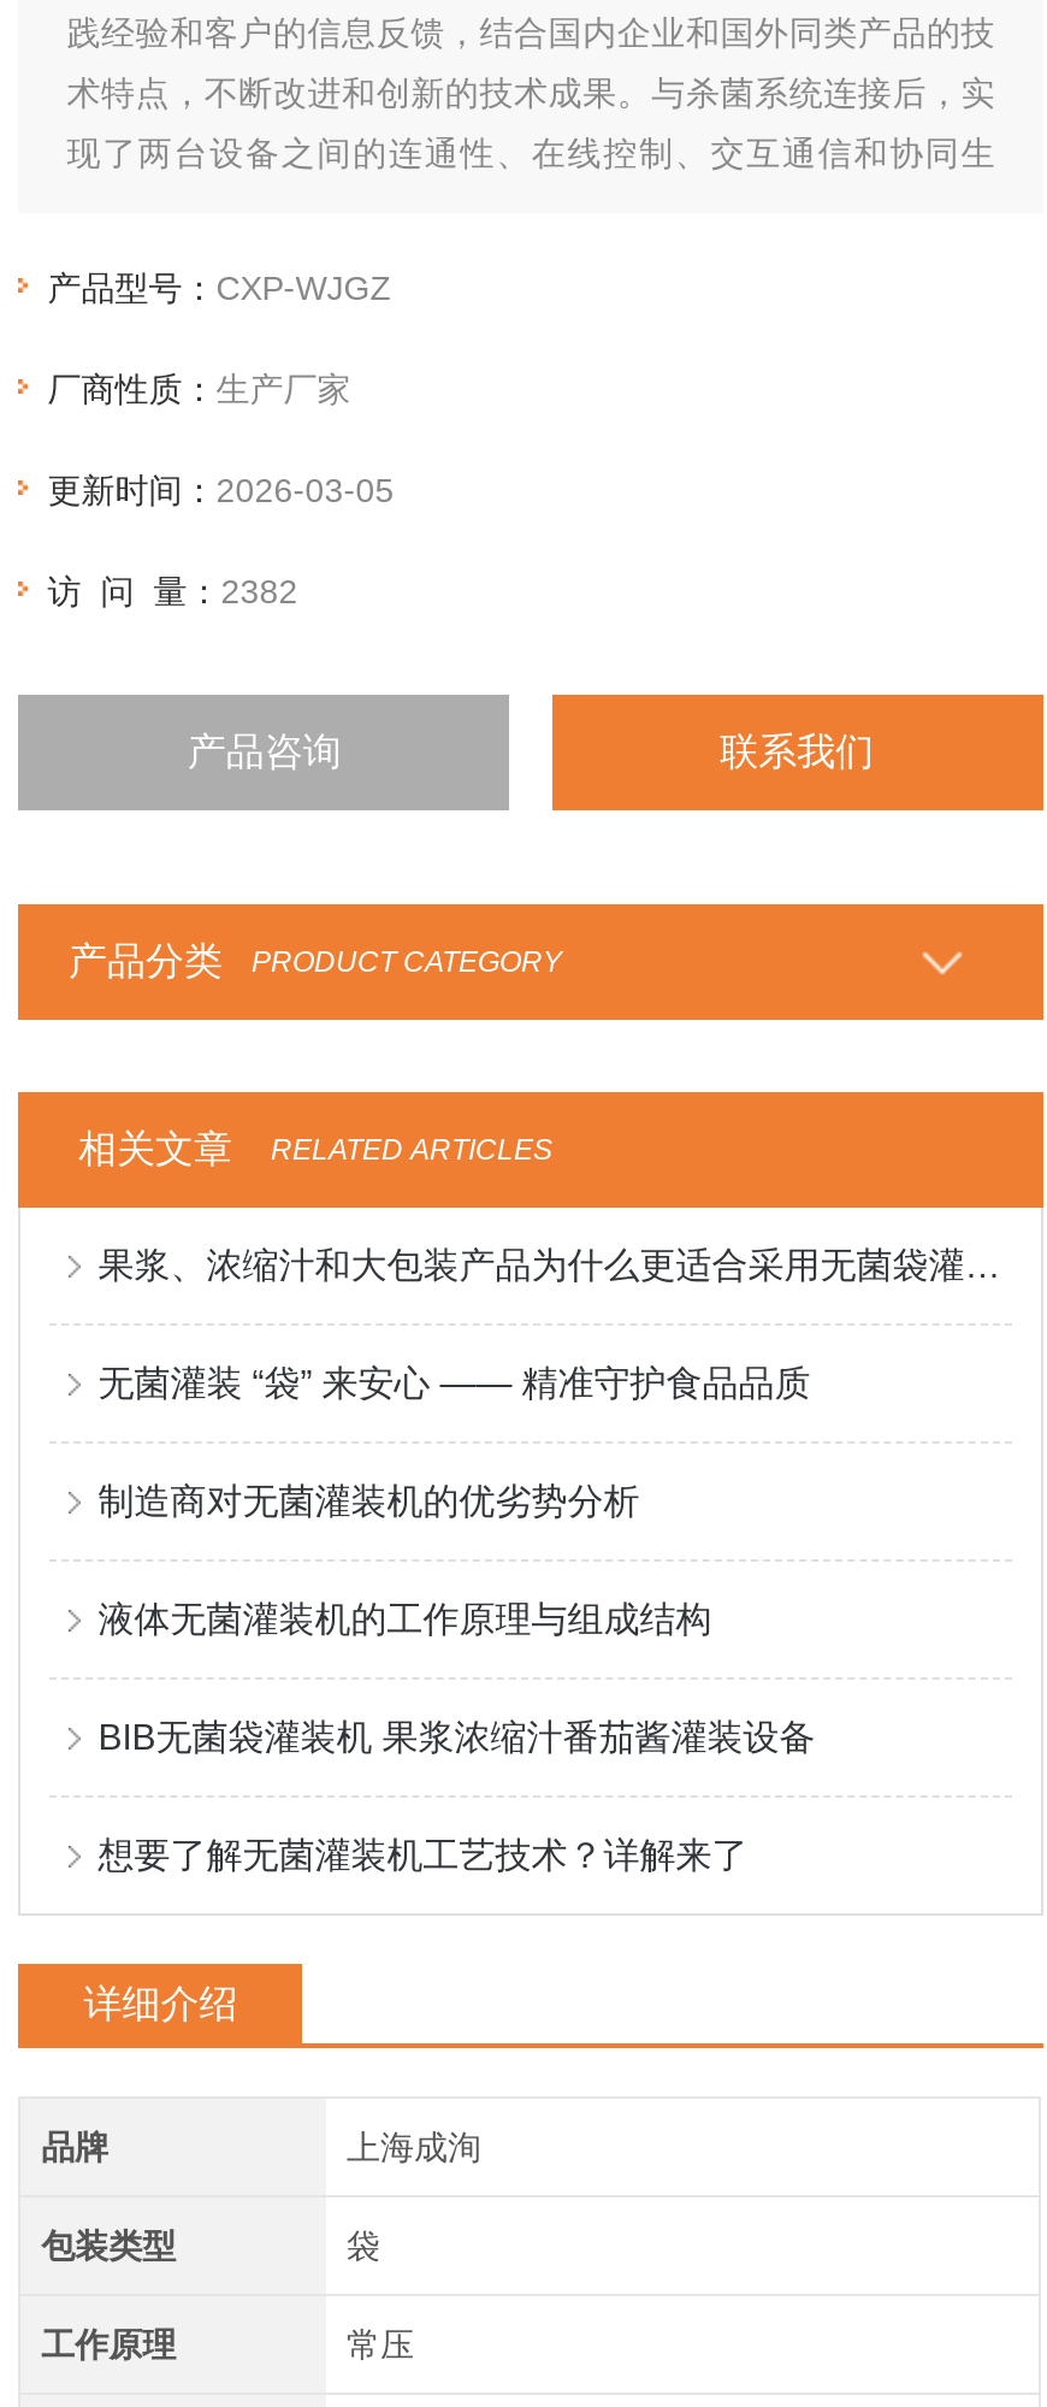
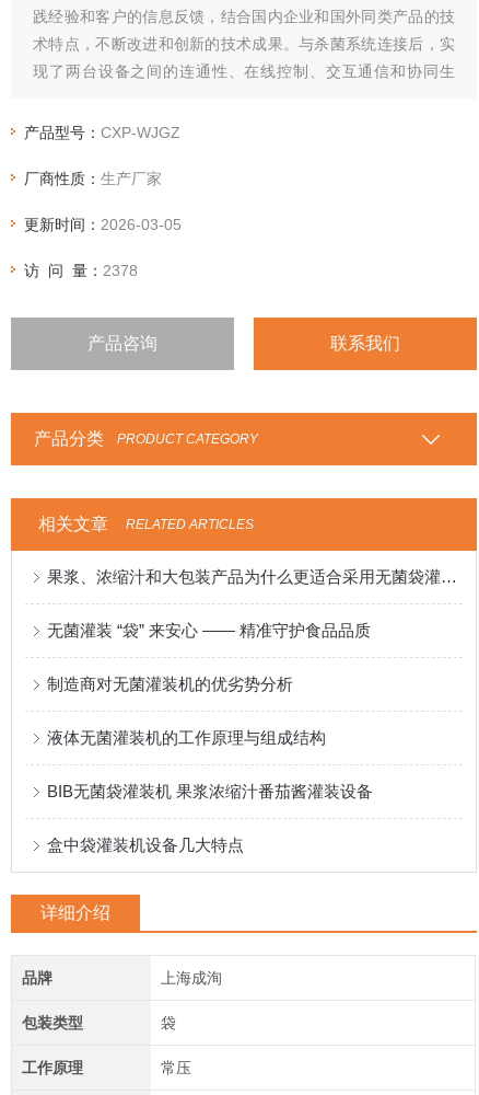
- 访 问 量：2382
+ 访 问 量：2378

- 想要了解无菌灌装机工艺技术？详解来了
+ 盒中袋灌装机设备几大特点
